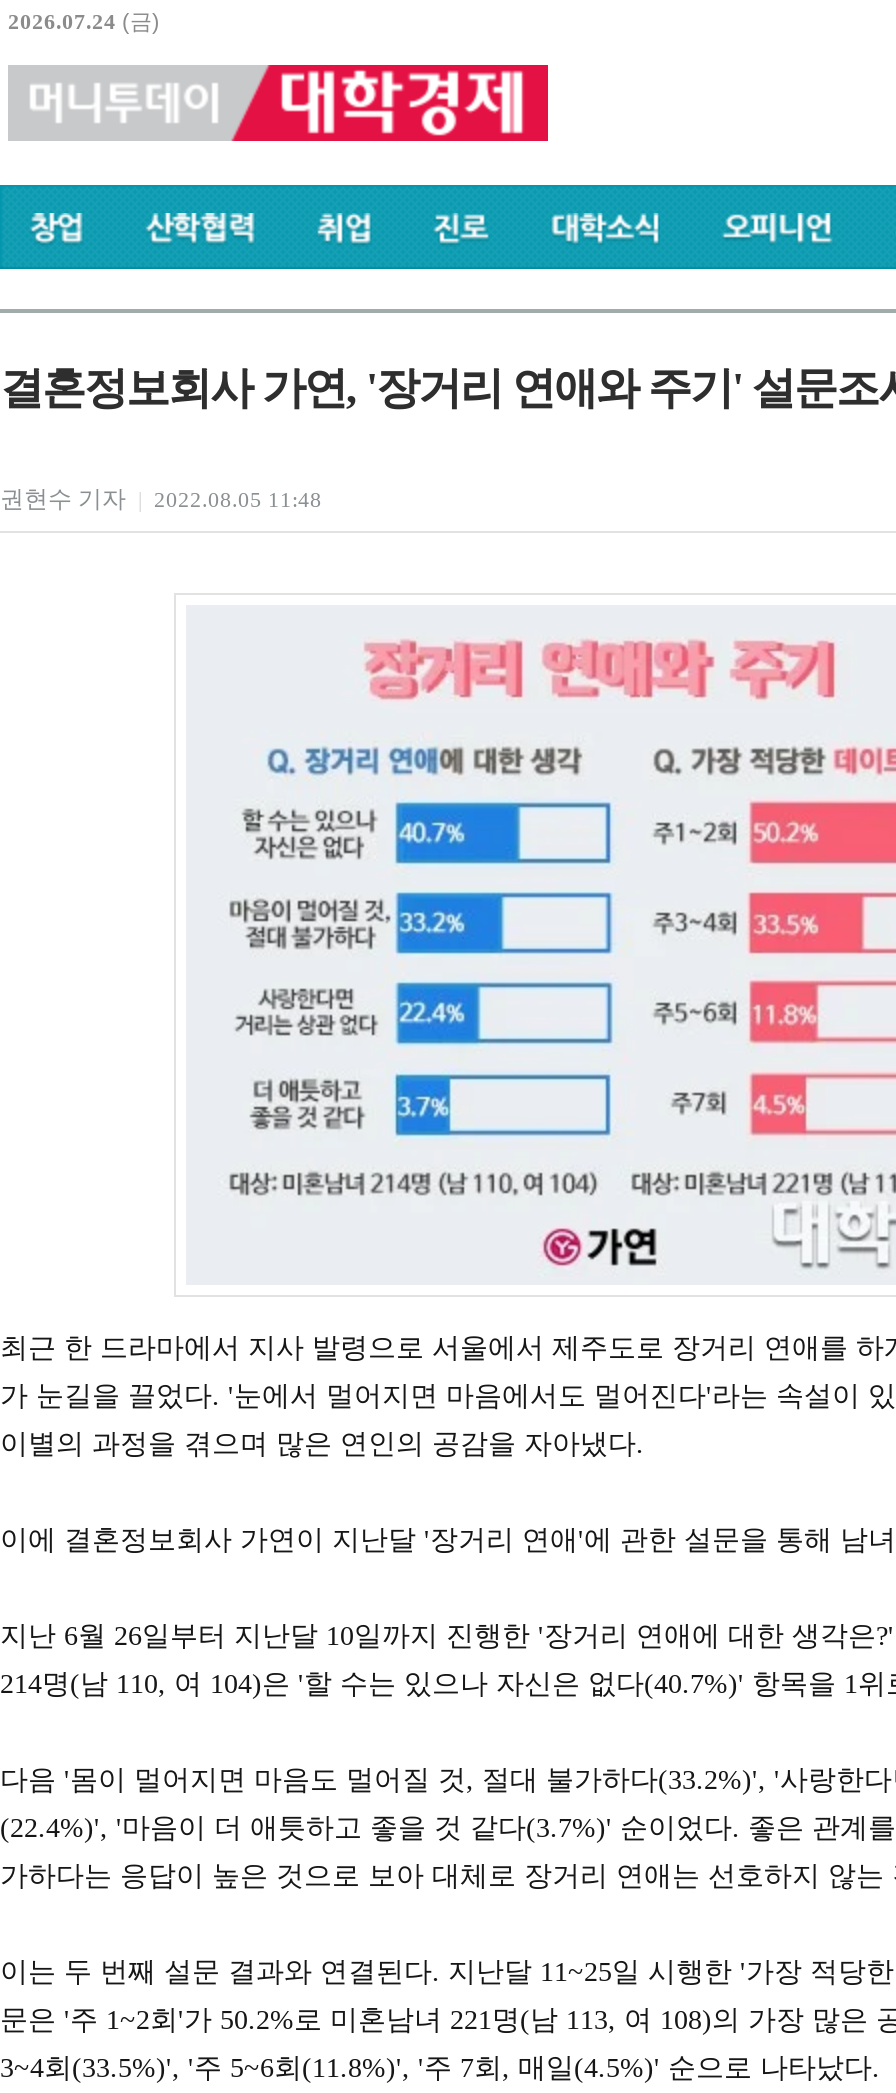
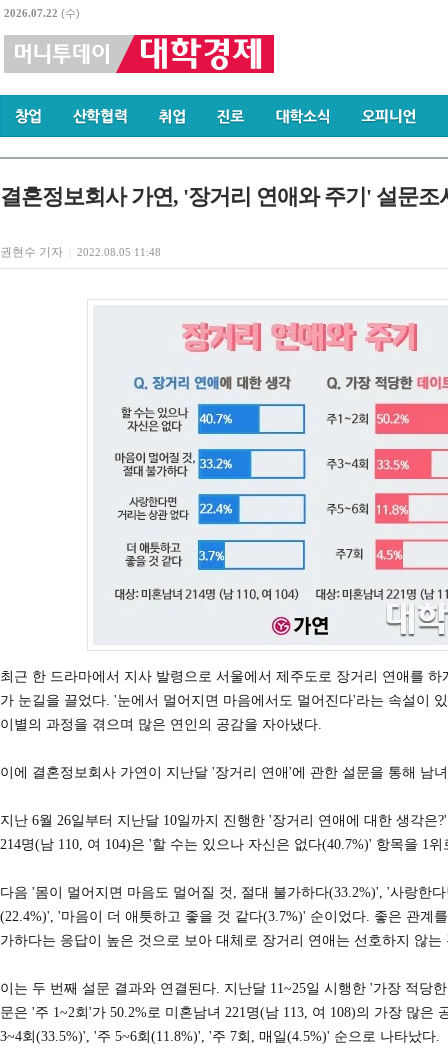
- 2026.07.24 (금)
+ 2026.07.22 (수)
